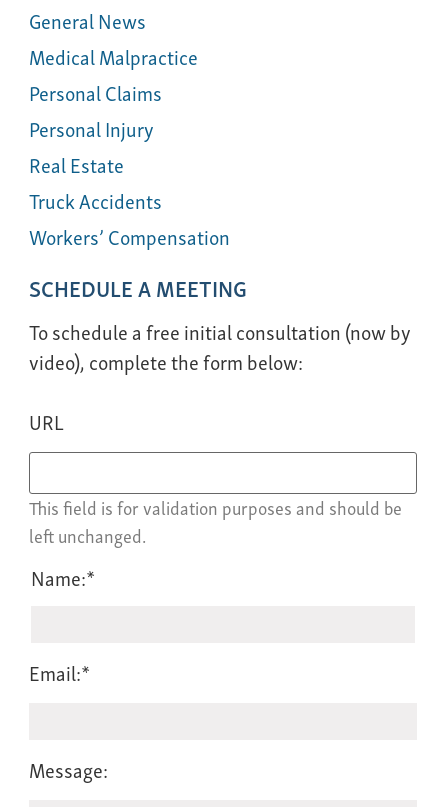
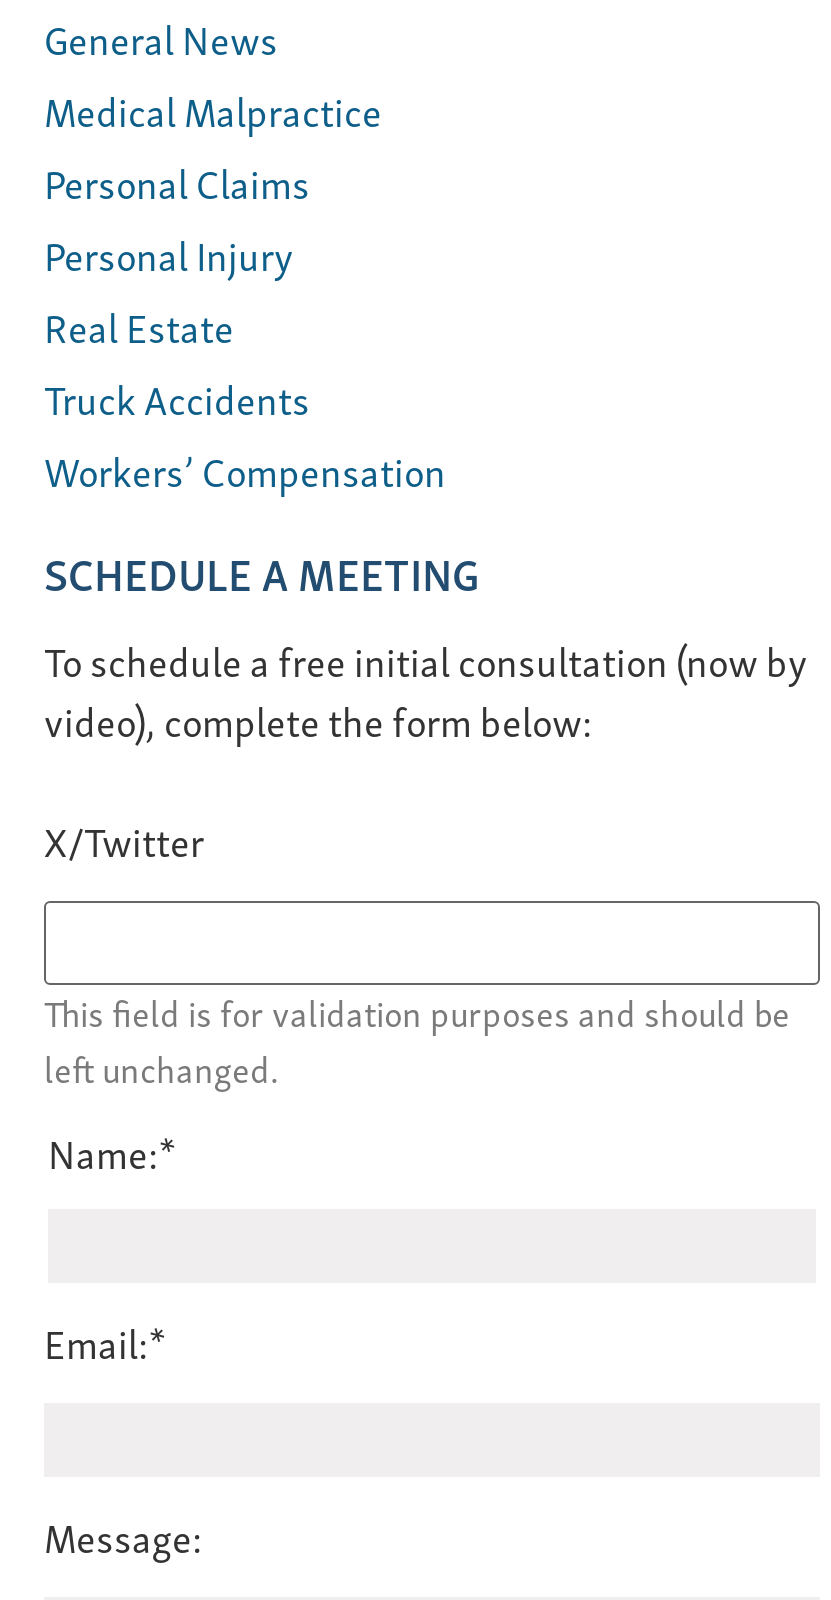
- URL
+ X/Twitter
